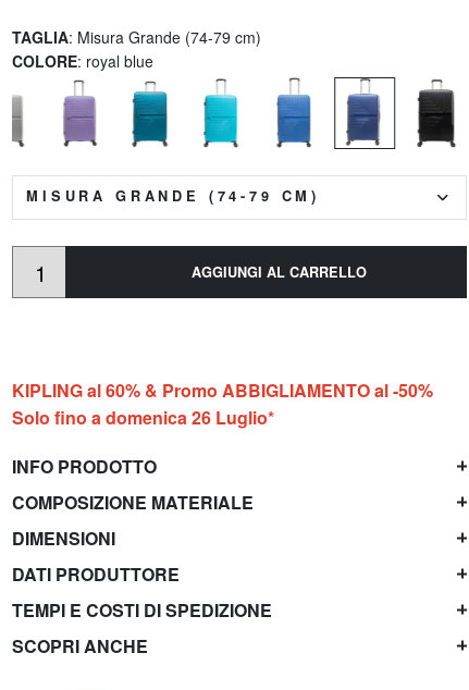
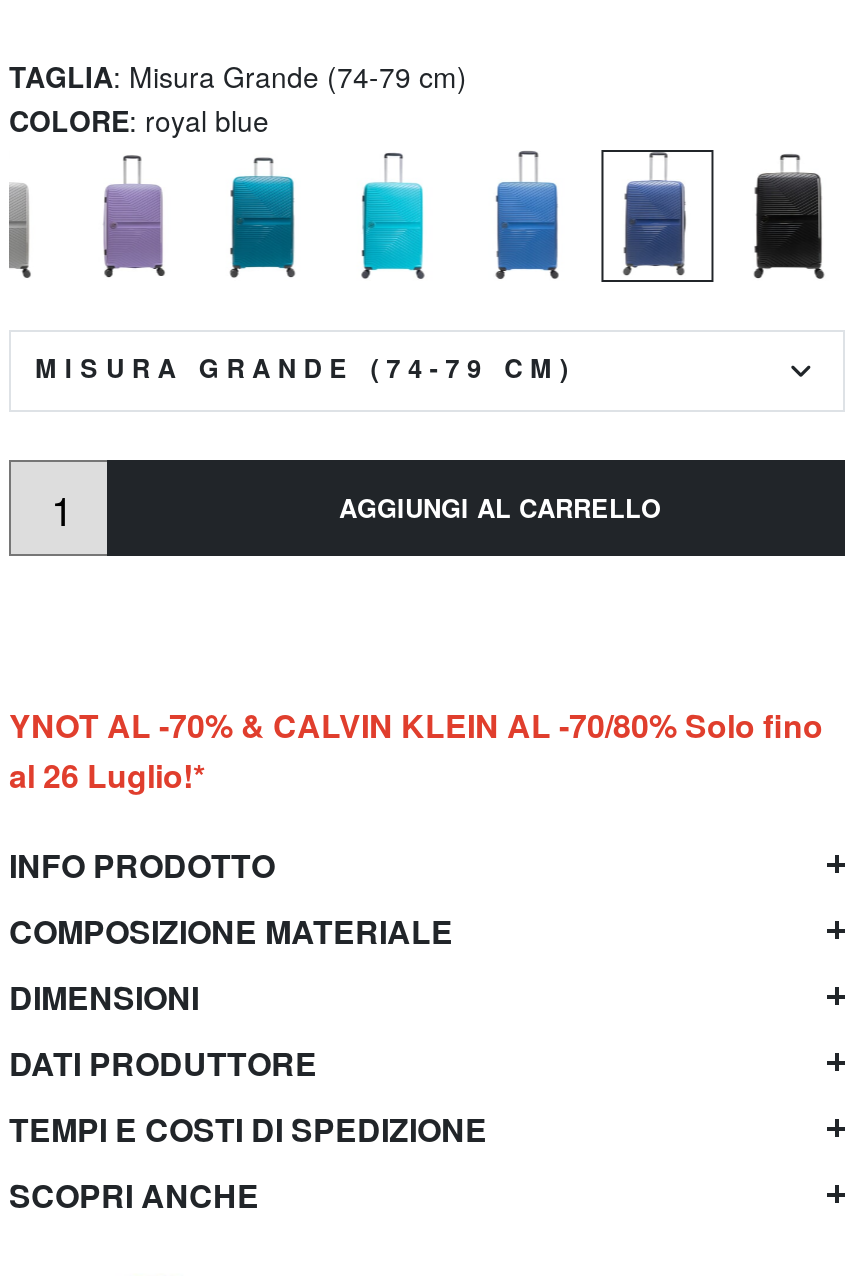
- KIPLING al 60% & Promo ABBIGLIAMENTO al -50%
- Solo fino a domenica 26 Luglio*
+ YNOT AL -70% & CALVIN KLEIN AL -70/80% Solo fino
+ al 26 Luglio!*
